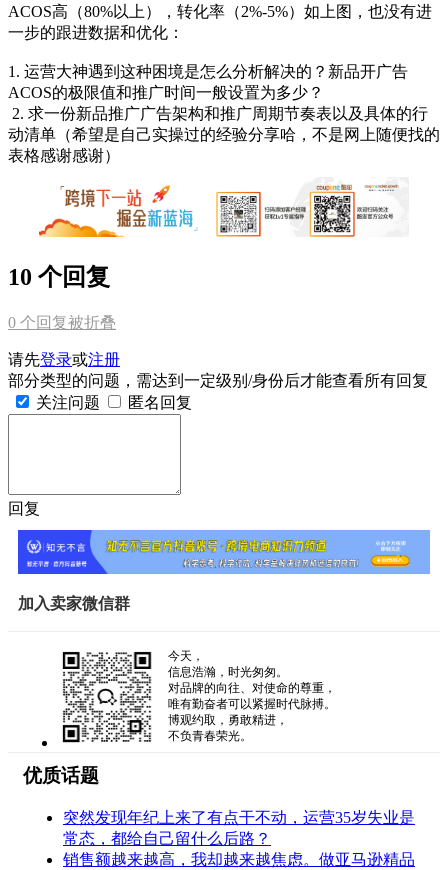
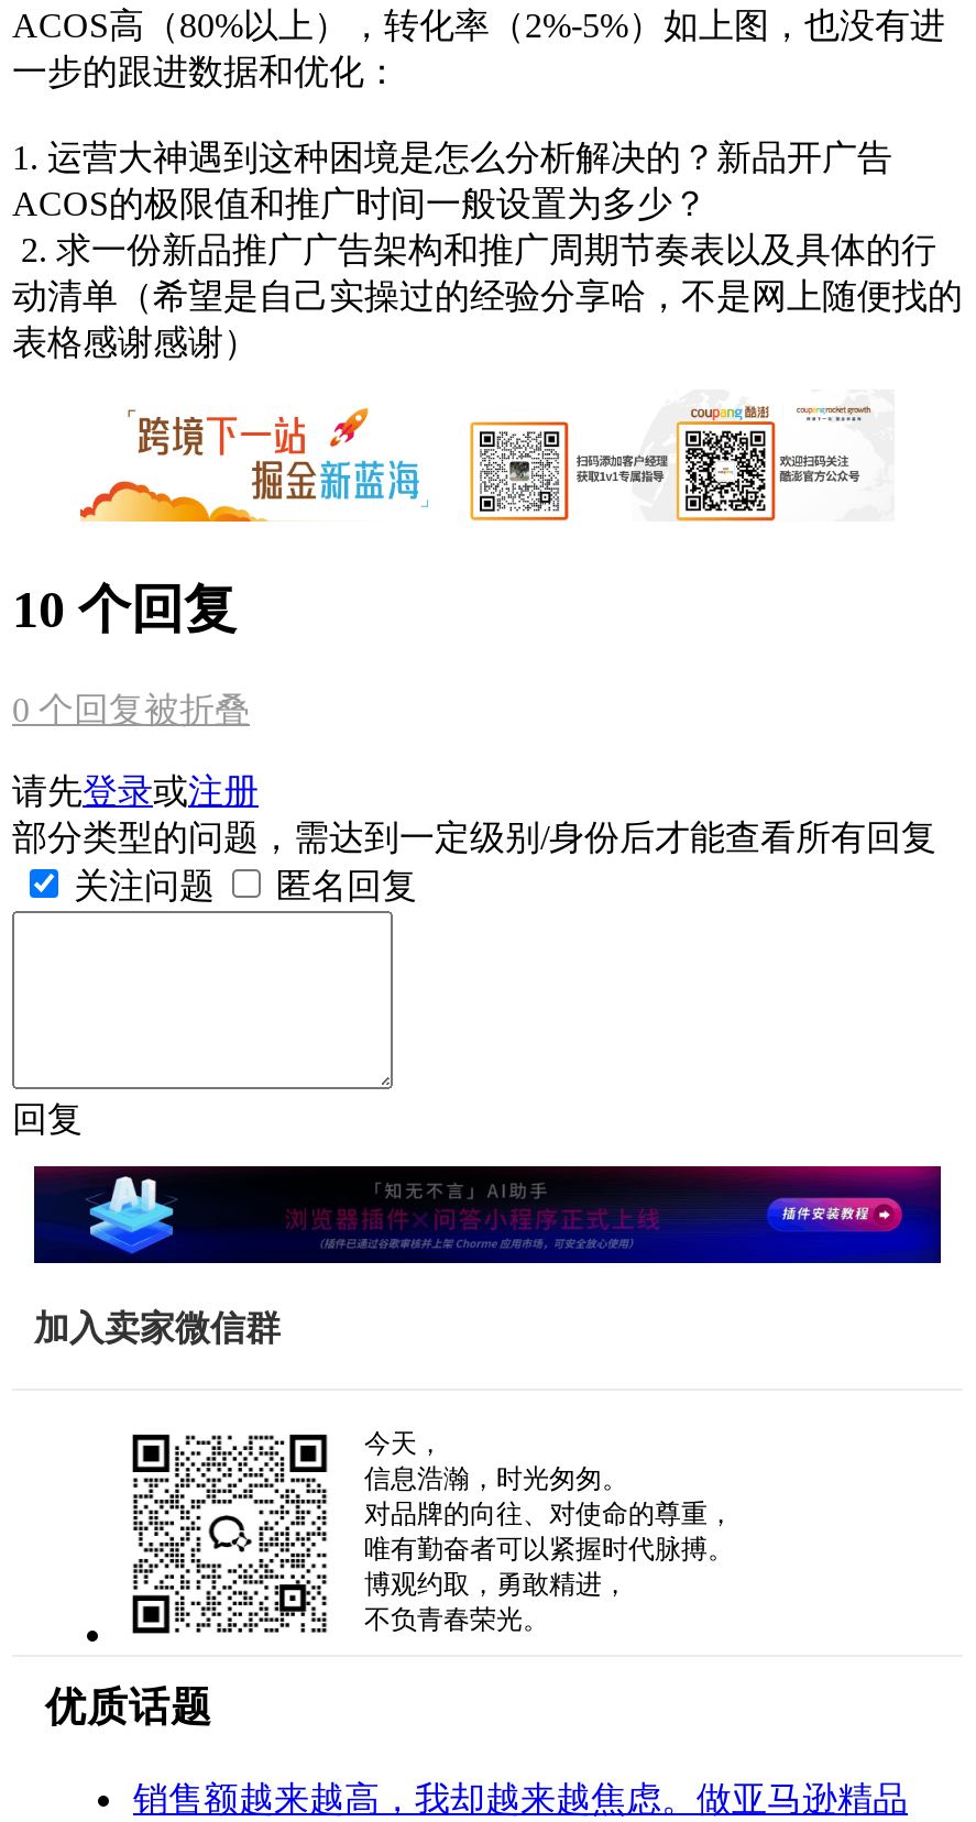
- [image]
+ [image]

- 突然发现年纪上来了有点干不动，运营35岁失业是
- 常态，都给自己留什么后路？
